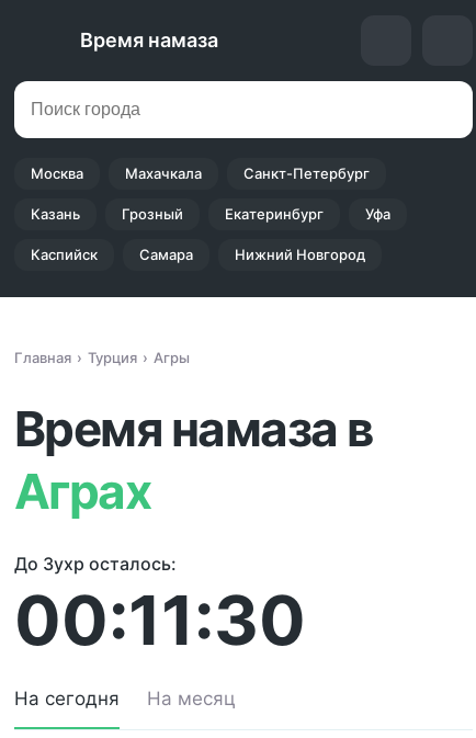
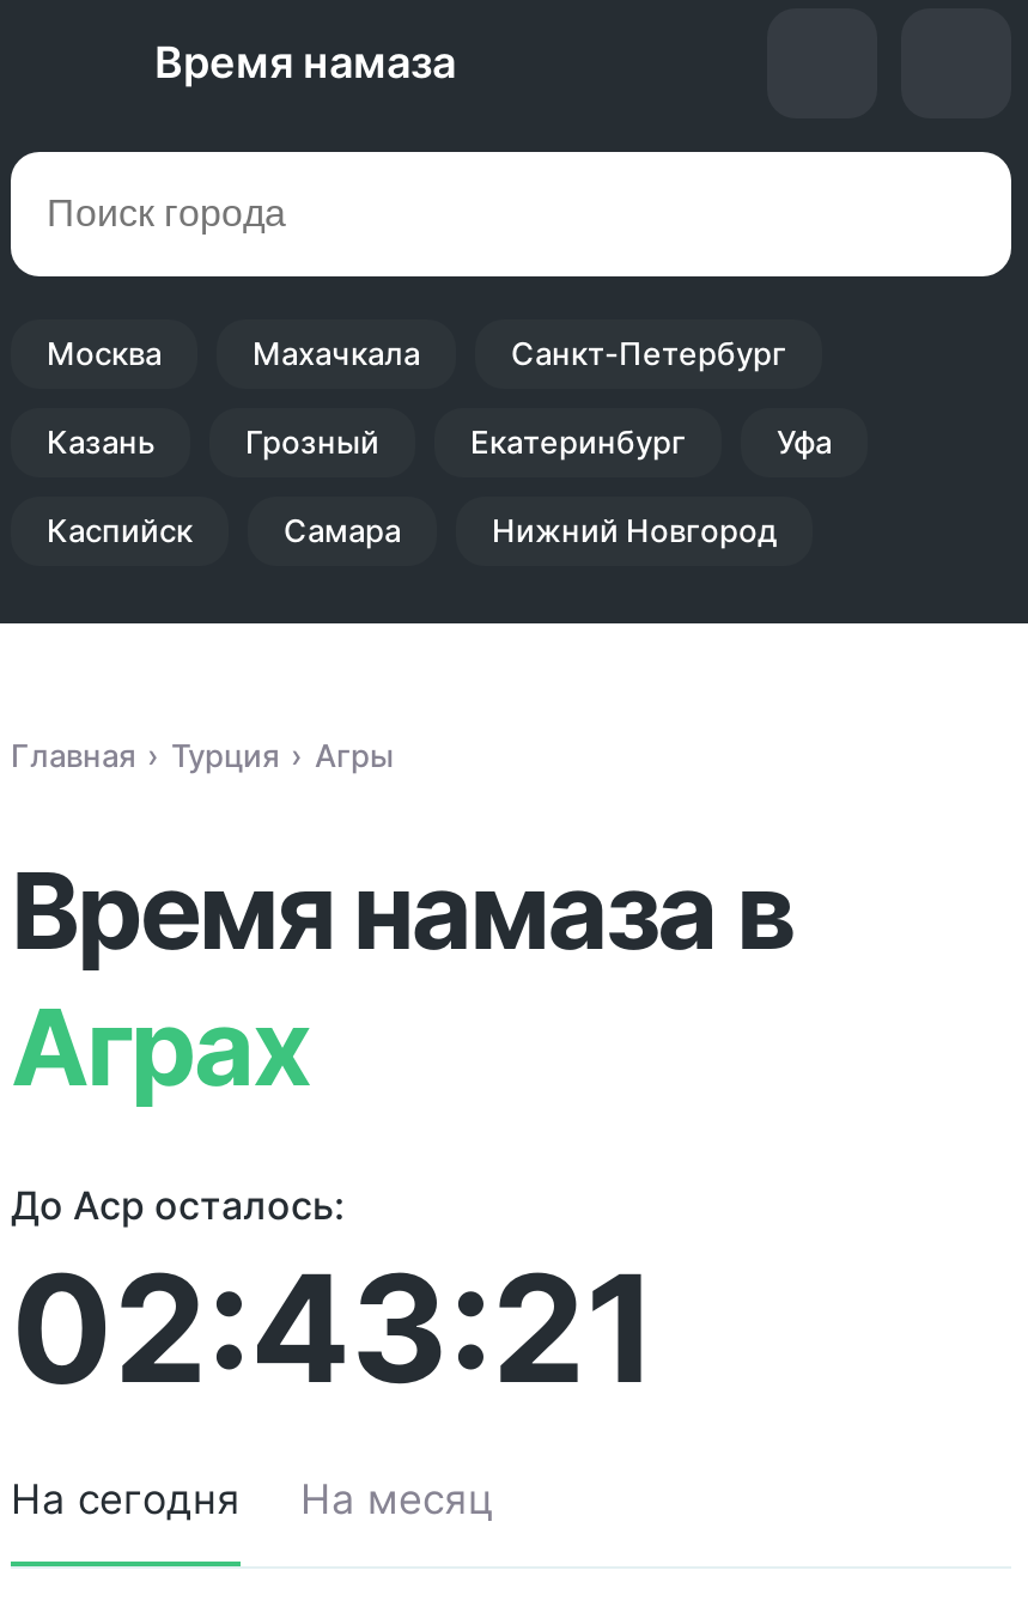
- До Зухр осталось:
+ До Аср осталось:

- 00:11:30
+ 02:43:21
